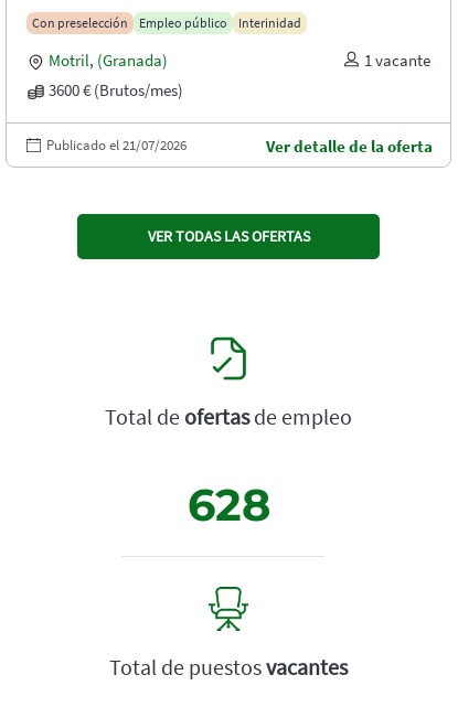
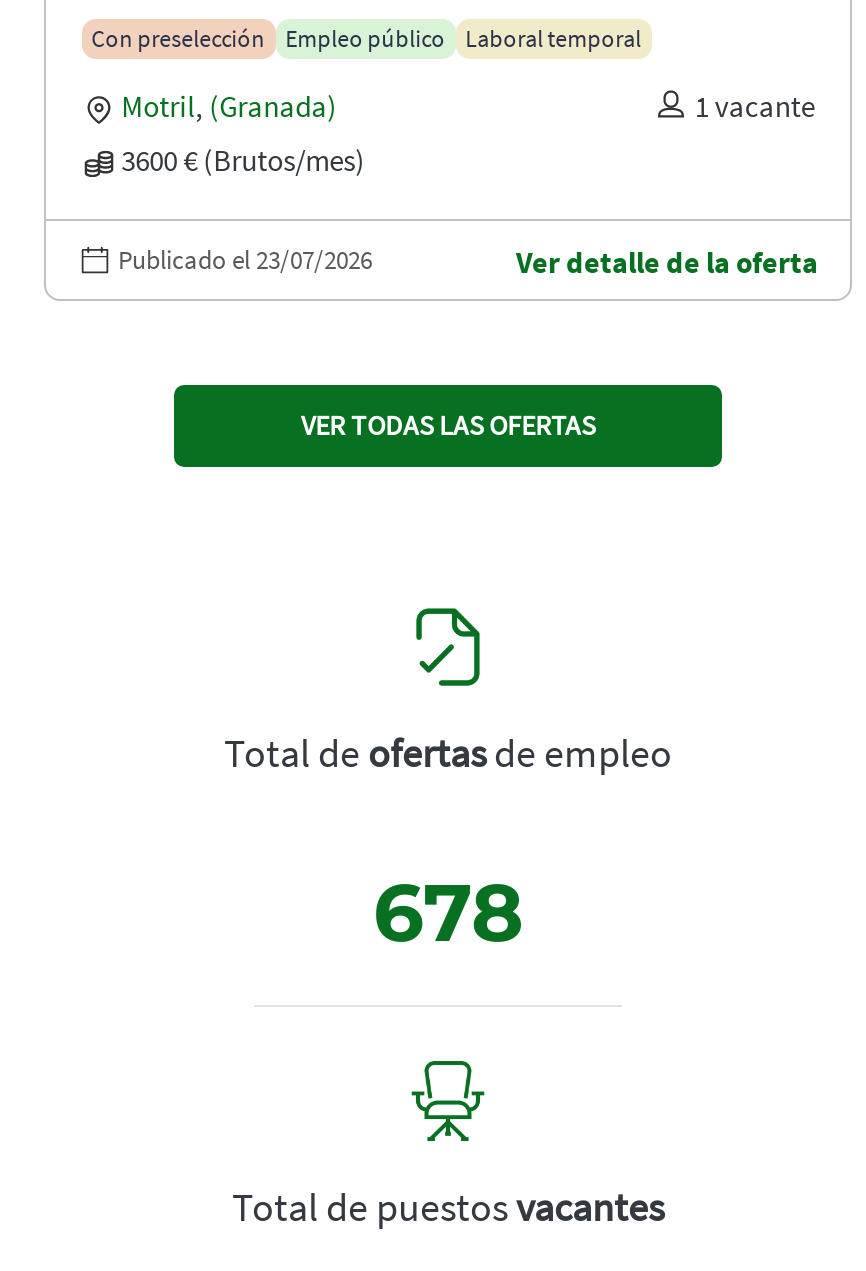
- Interinidad
+ Laboral temporal

- Publicado el 21/07/2026
+ Publicado el 23/07/2026

- 628
+ 678
